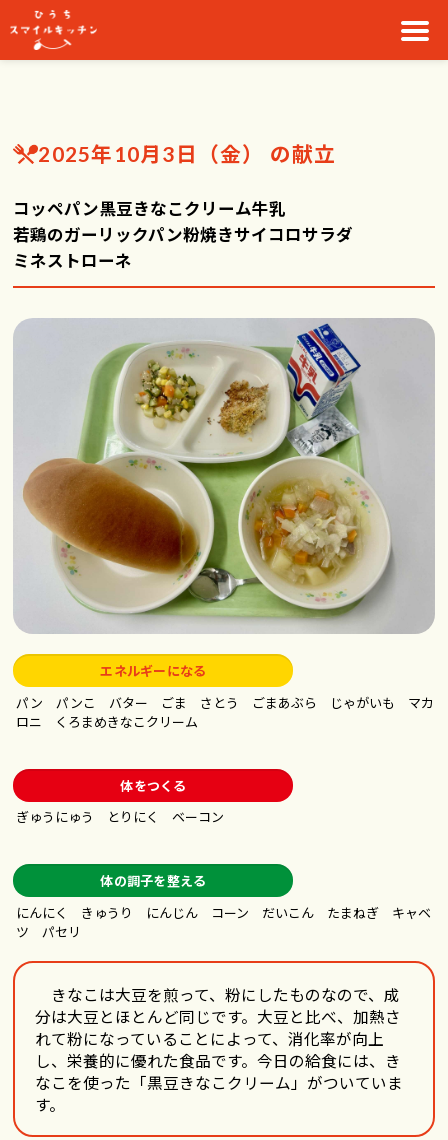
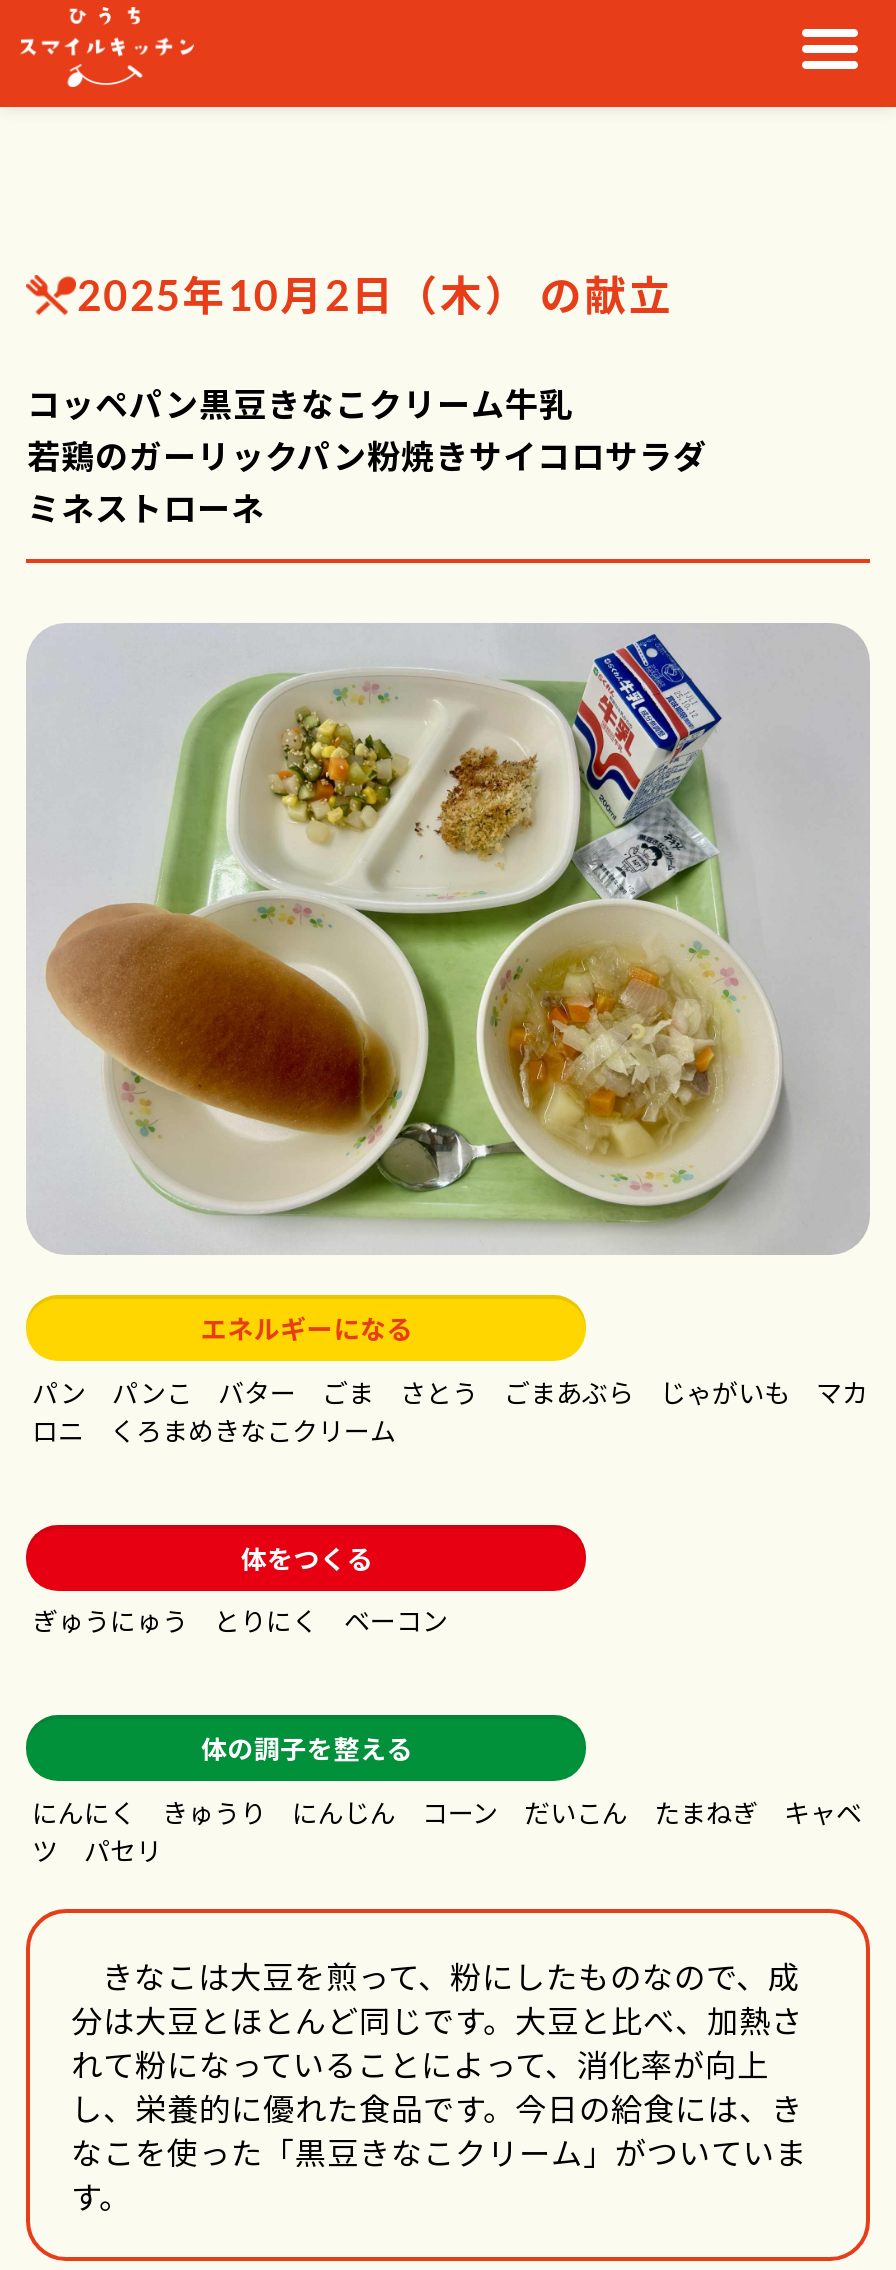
- 2025年10月3日（金）の献立
+ 2025年10月2日（木）の献立
